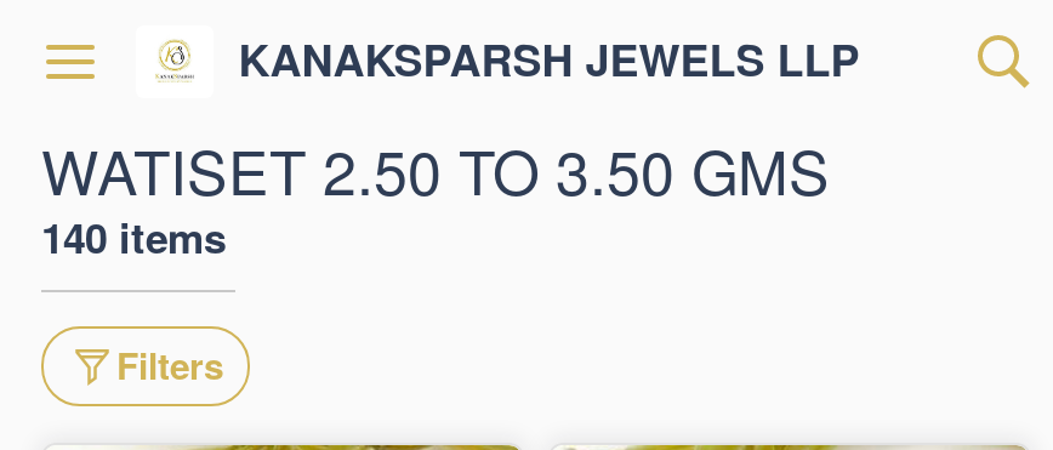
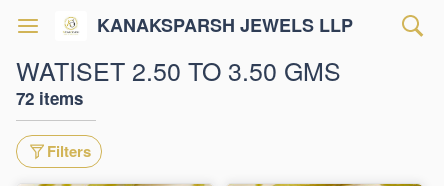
- 140 items
+ 72 items
